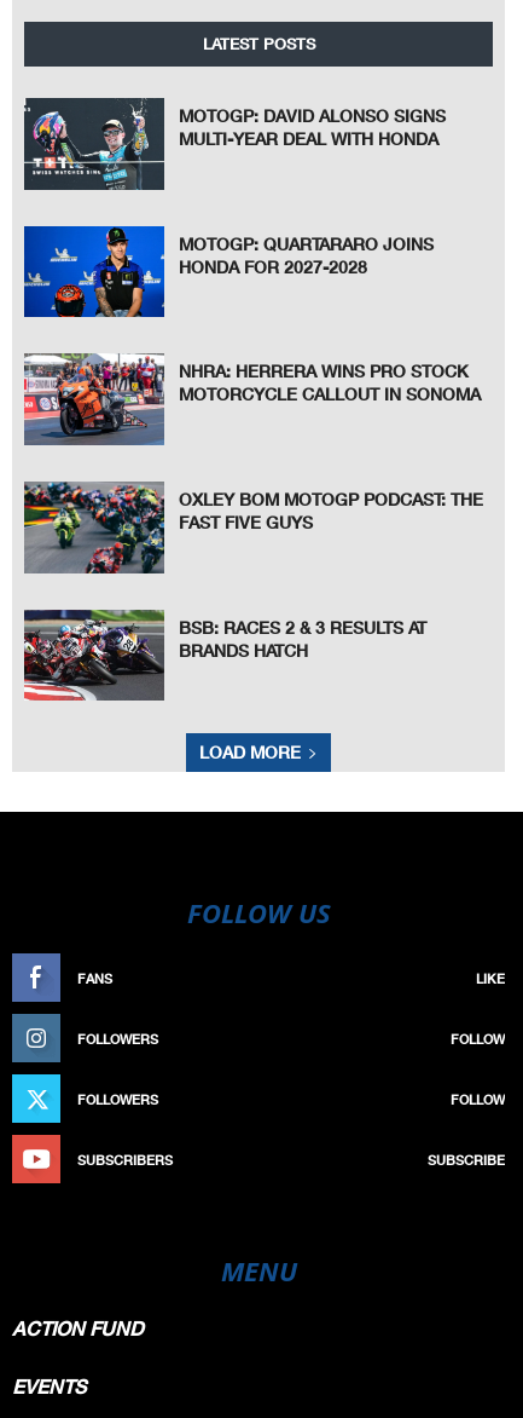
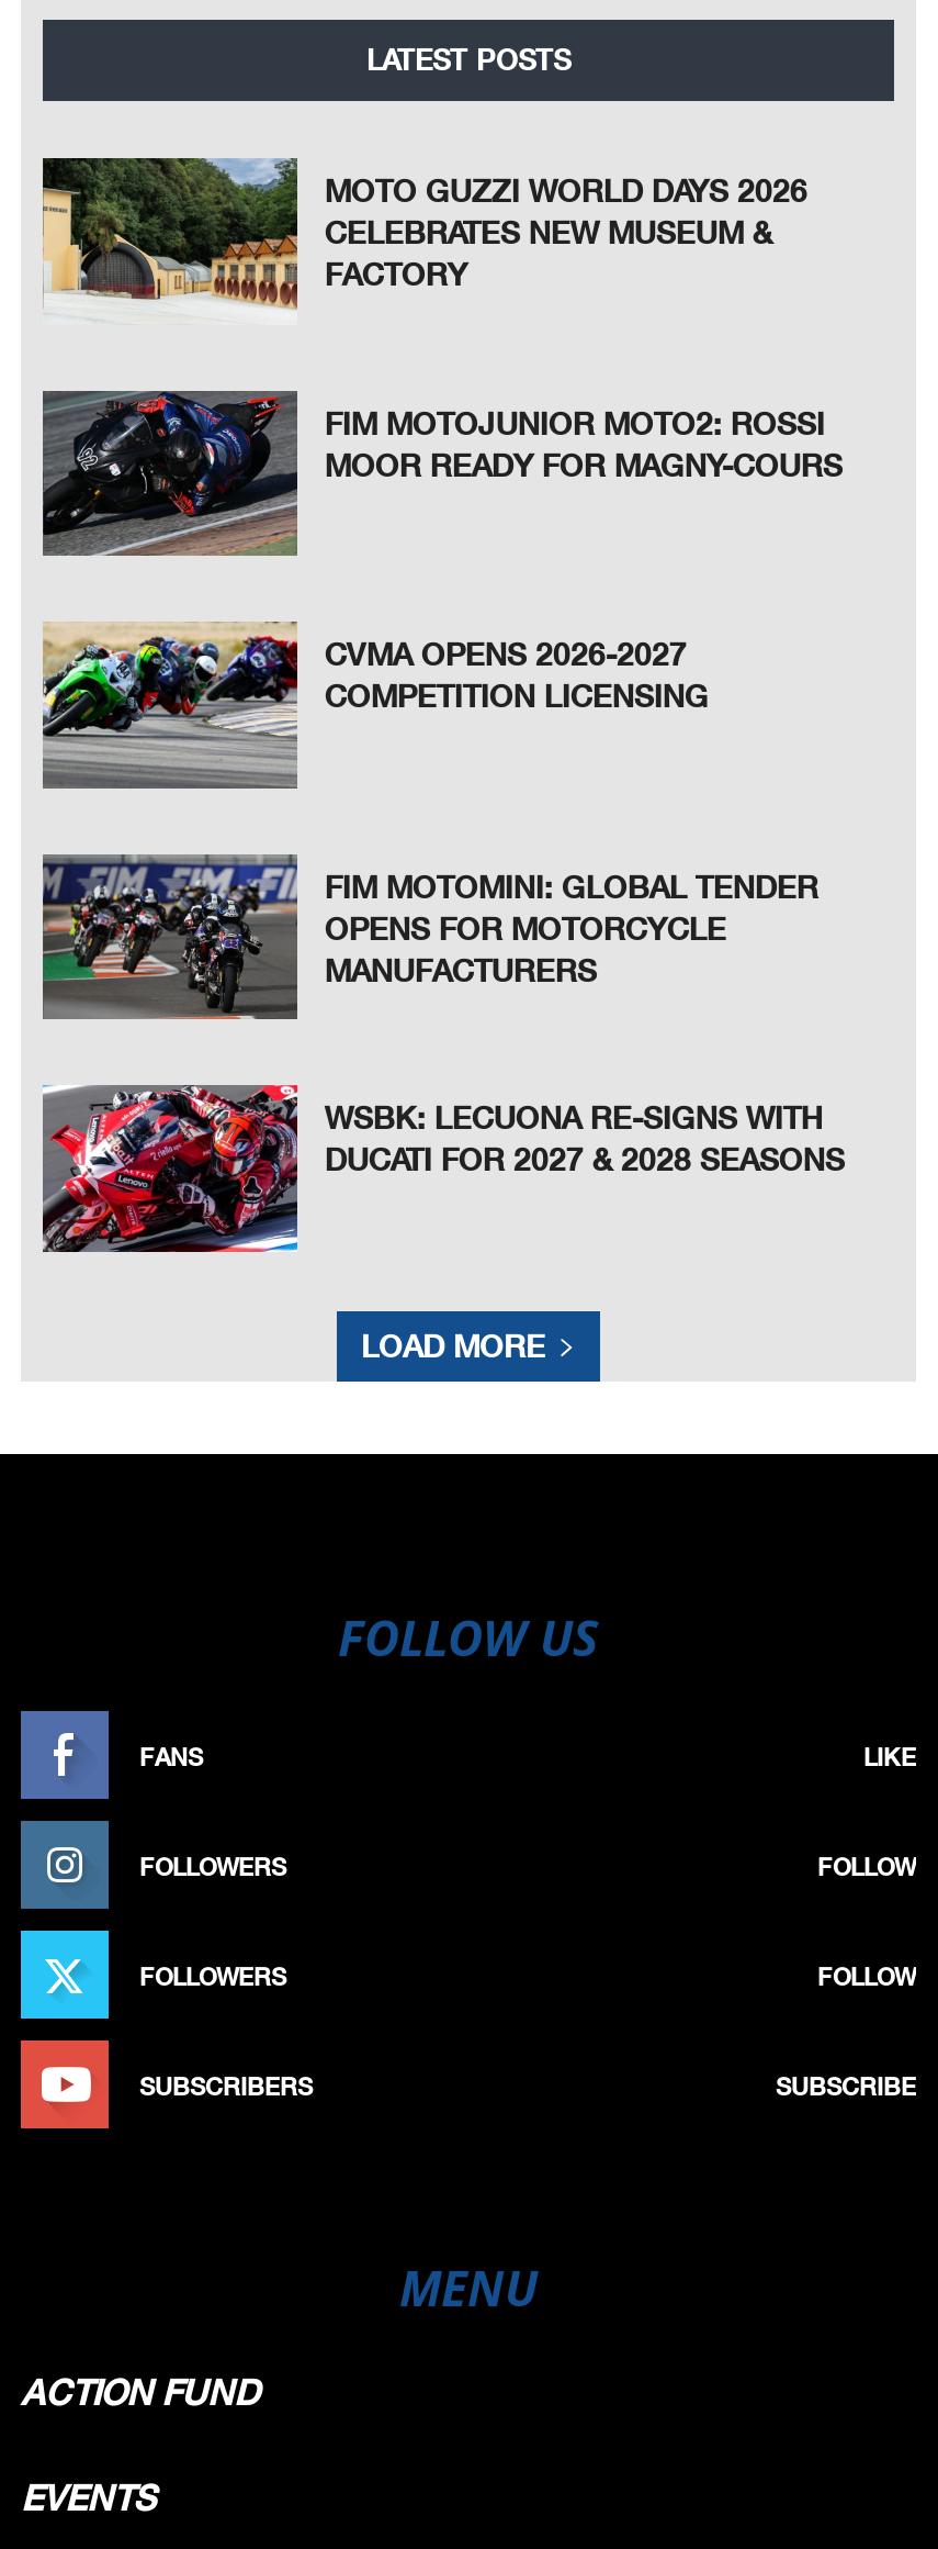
- [image]
- MOTOGP: DAVID ALONSO SIGNS
- MULTI-YEAR DEAL WITH HONDA
+ [image]
+ MOTO GUZZI WORLD DAYS 2026
+ CELEBRATES NEW MUSEUM &
+ FACTORY

- [image]
- MOTOGP: QUARTARARO JOINS
- HONDA FOR 2027-2028
+ [image]
+ FIM MOTOJUNIOR MOTO2: ROSSI
+ MOOR READY FOR MAGNY-COURS

- [image]
- NHRA: HERRERA WINS PRO STOCK
- MOTORCYCLE CALLOUT IN SONOMA
+ [image]
+ CVMA OPENS 2026-2027
+ COMPETITION LICENSING

- [image]
- OXLEY BOM MOTOGP PODCAST: THE
- FAST FIVE GUYS
+ [image]
+ FIM MOTOMINI: GLOBAL TENDER
+ OPENS FOR MOTORCYCLE
+ MANUFACTURERS

- [image]
- BSB: RACES 2 & 3 RESULTS AT
- BRANDS HATCH
+ [image]
+ WSBK: LECUONA RE-SIGNS WITH
+ DUCATI FOR 2027 & 2028 SEASONS
